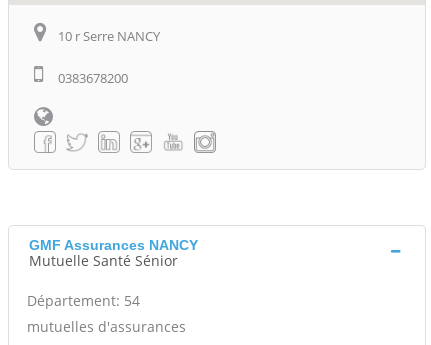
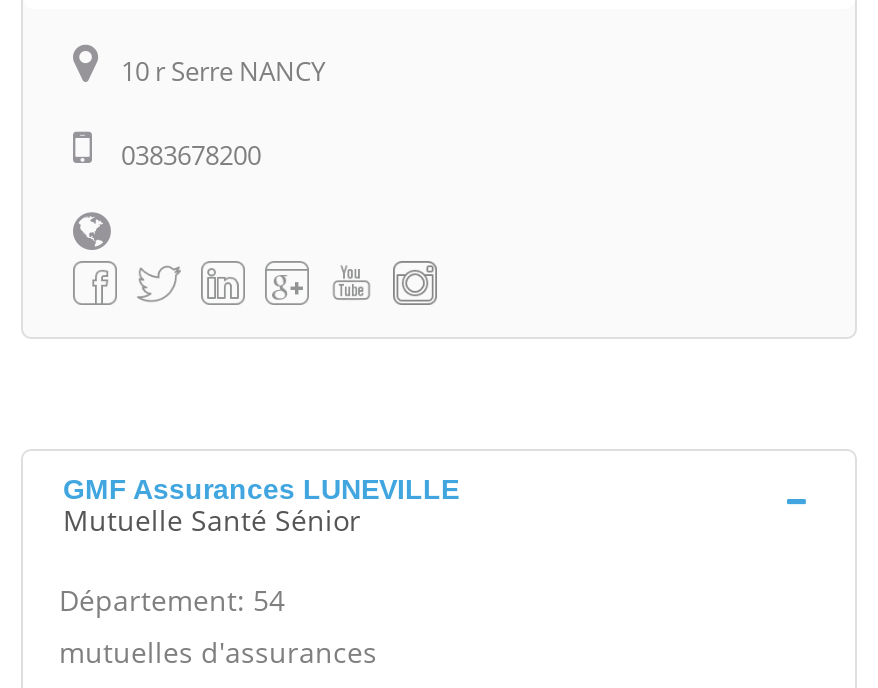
- GMF Assurances NANCY
+ GMF Assurances LUNEVILLE
